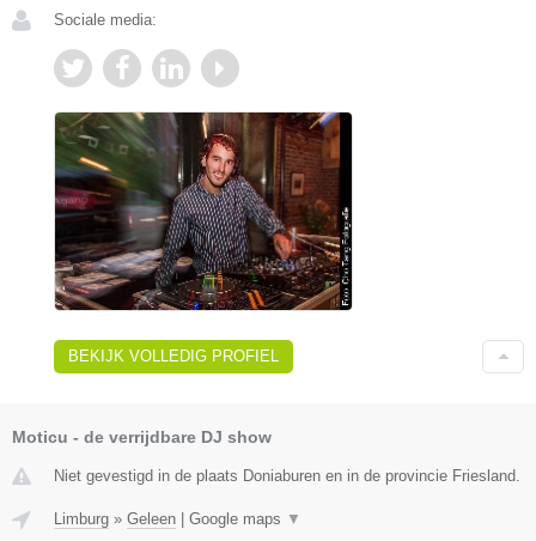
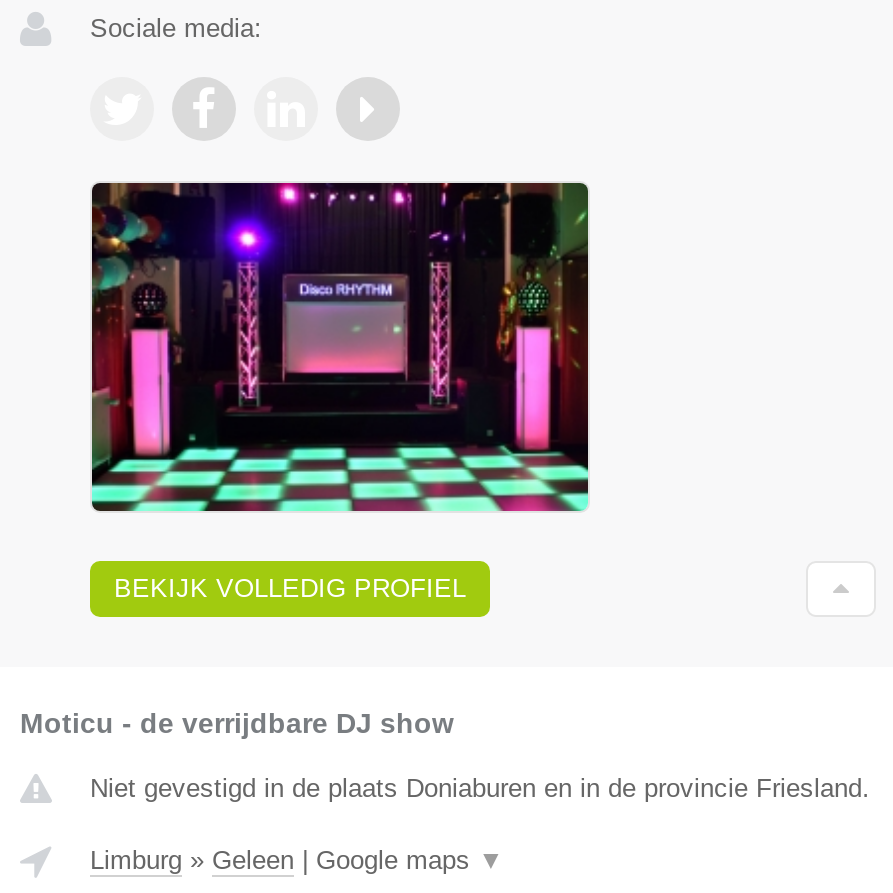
- [image]
+ [image]
